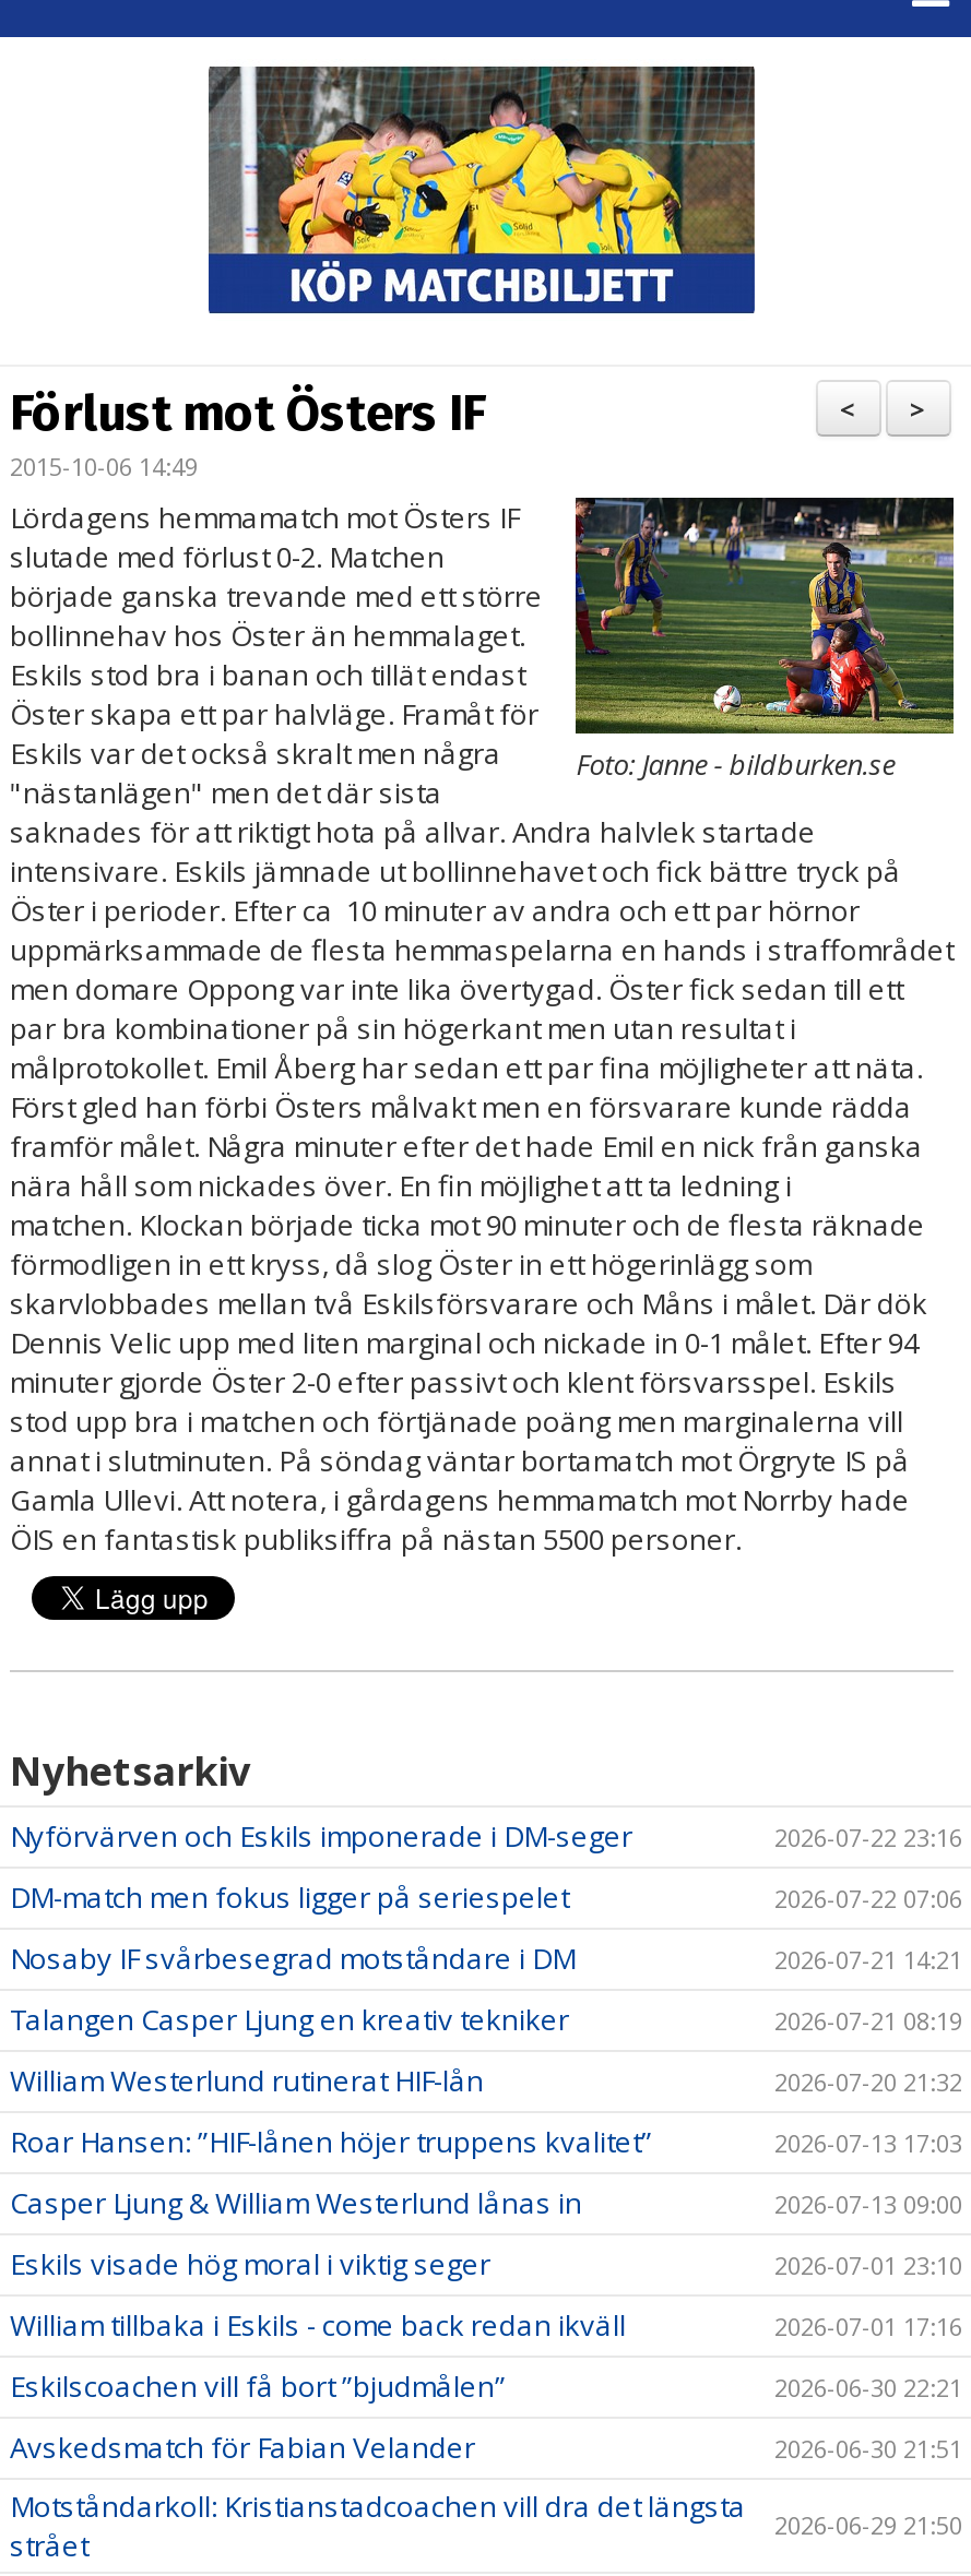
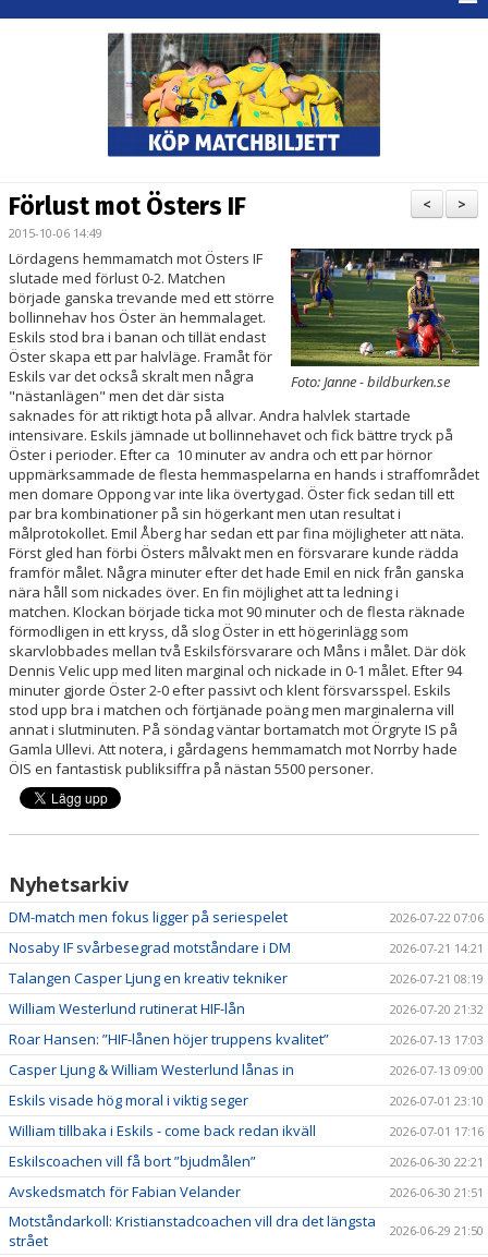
- Nyförvärven och Eskils imponerade i DM-seger
- 2026-07-22 23:16
